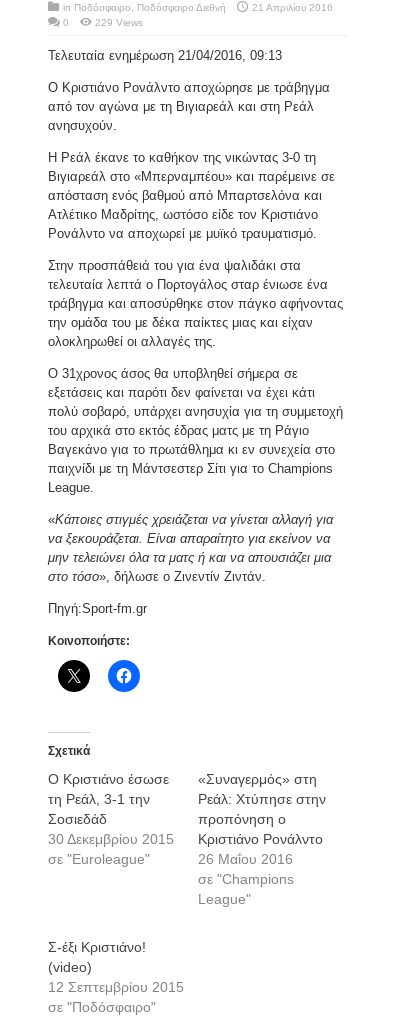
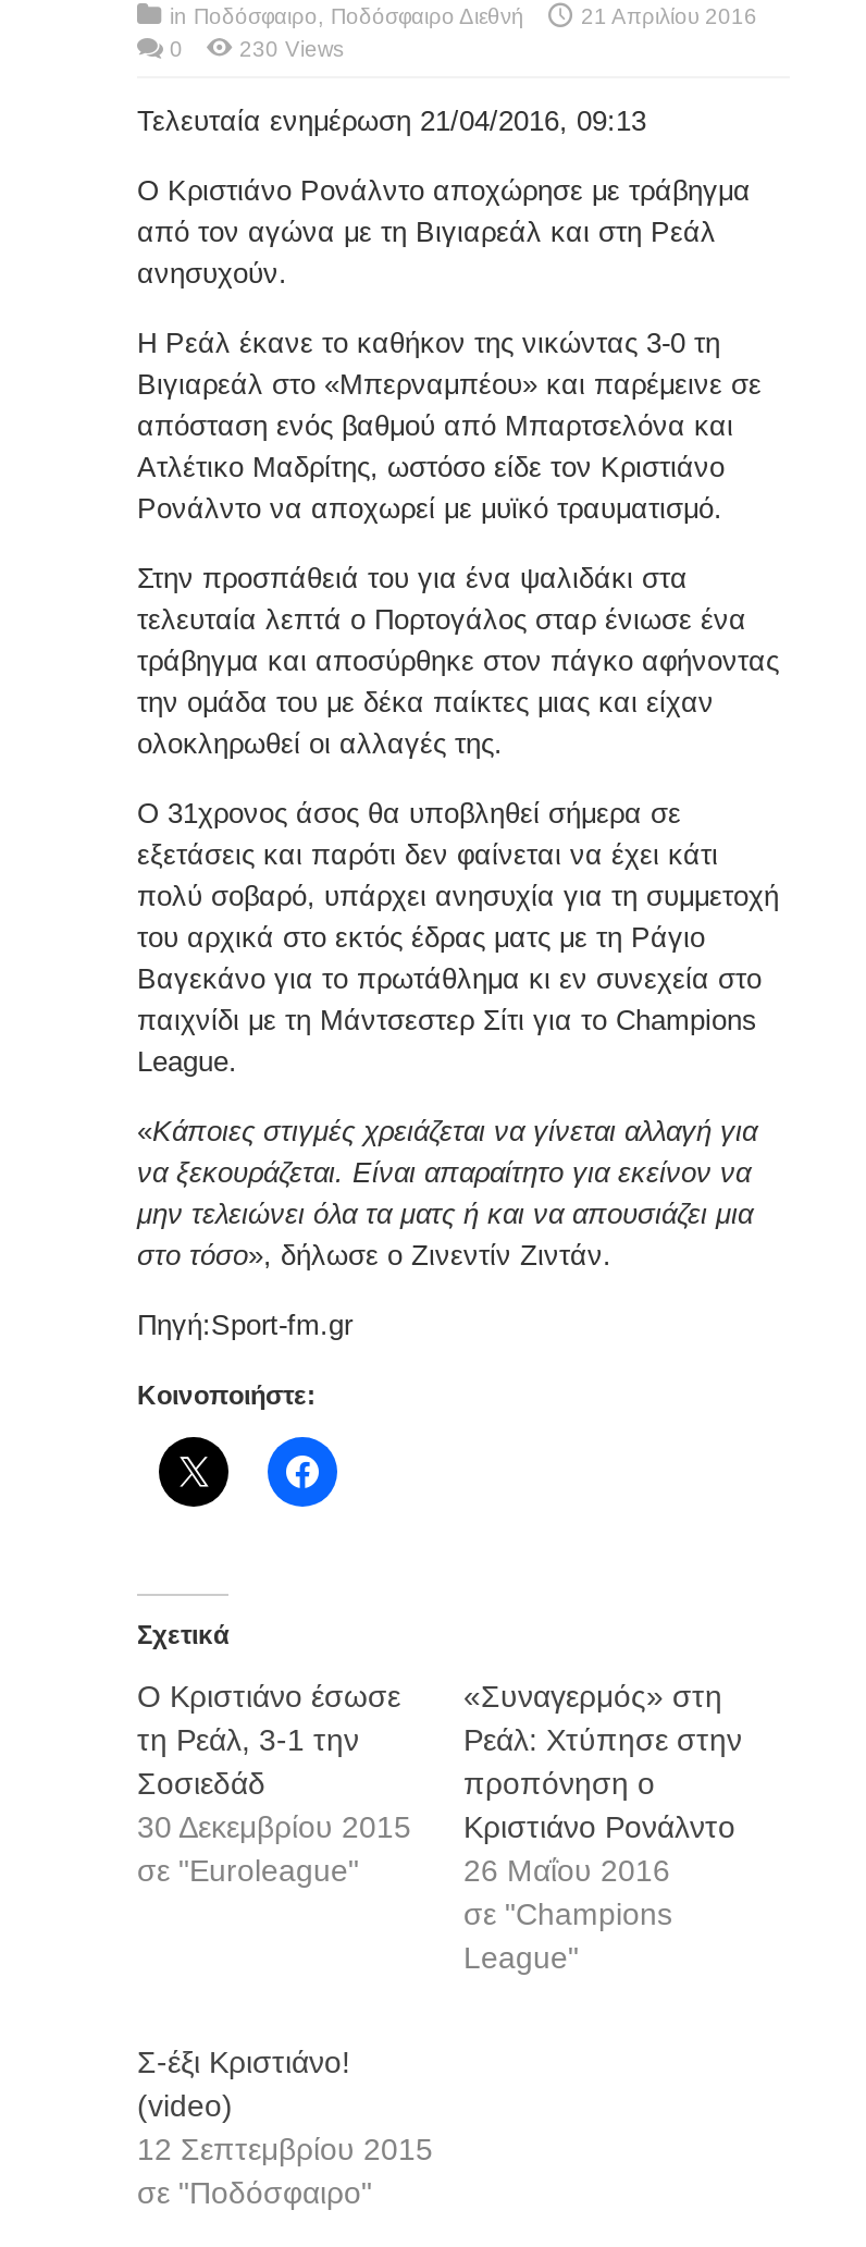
- 229 Views
+ 230 Views
